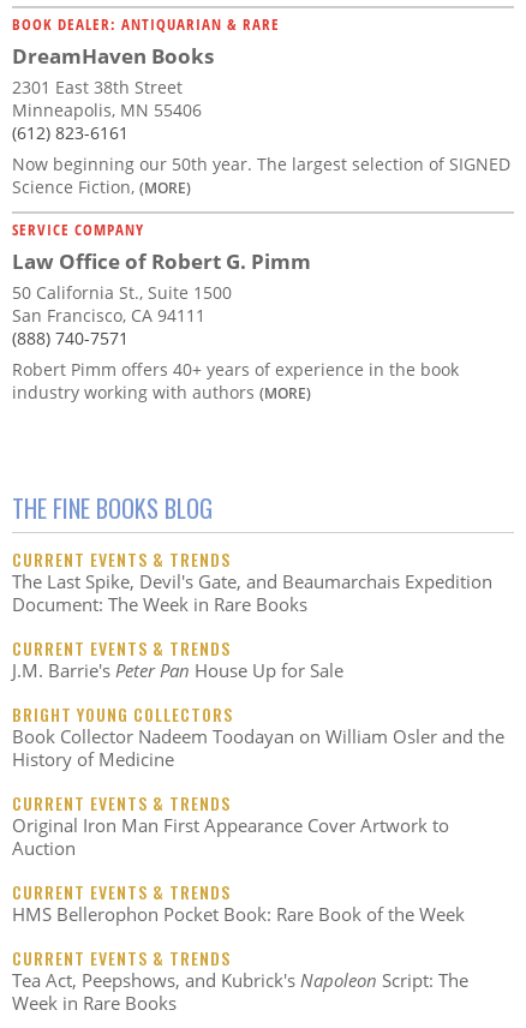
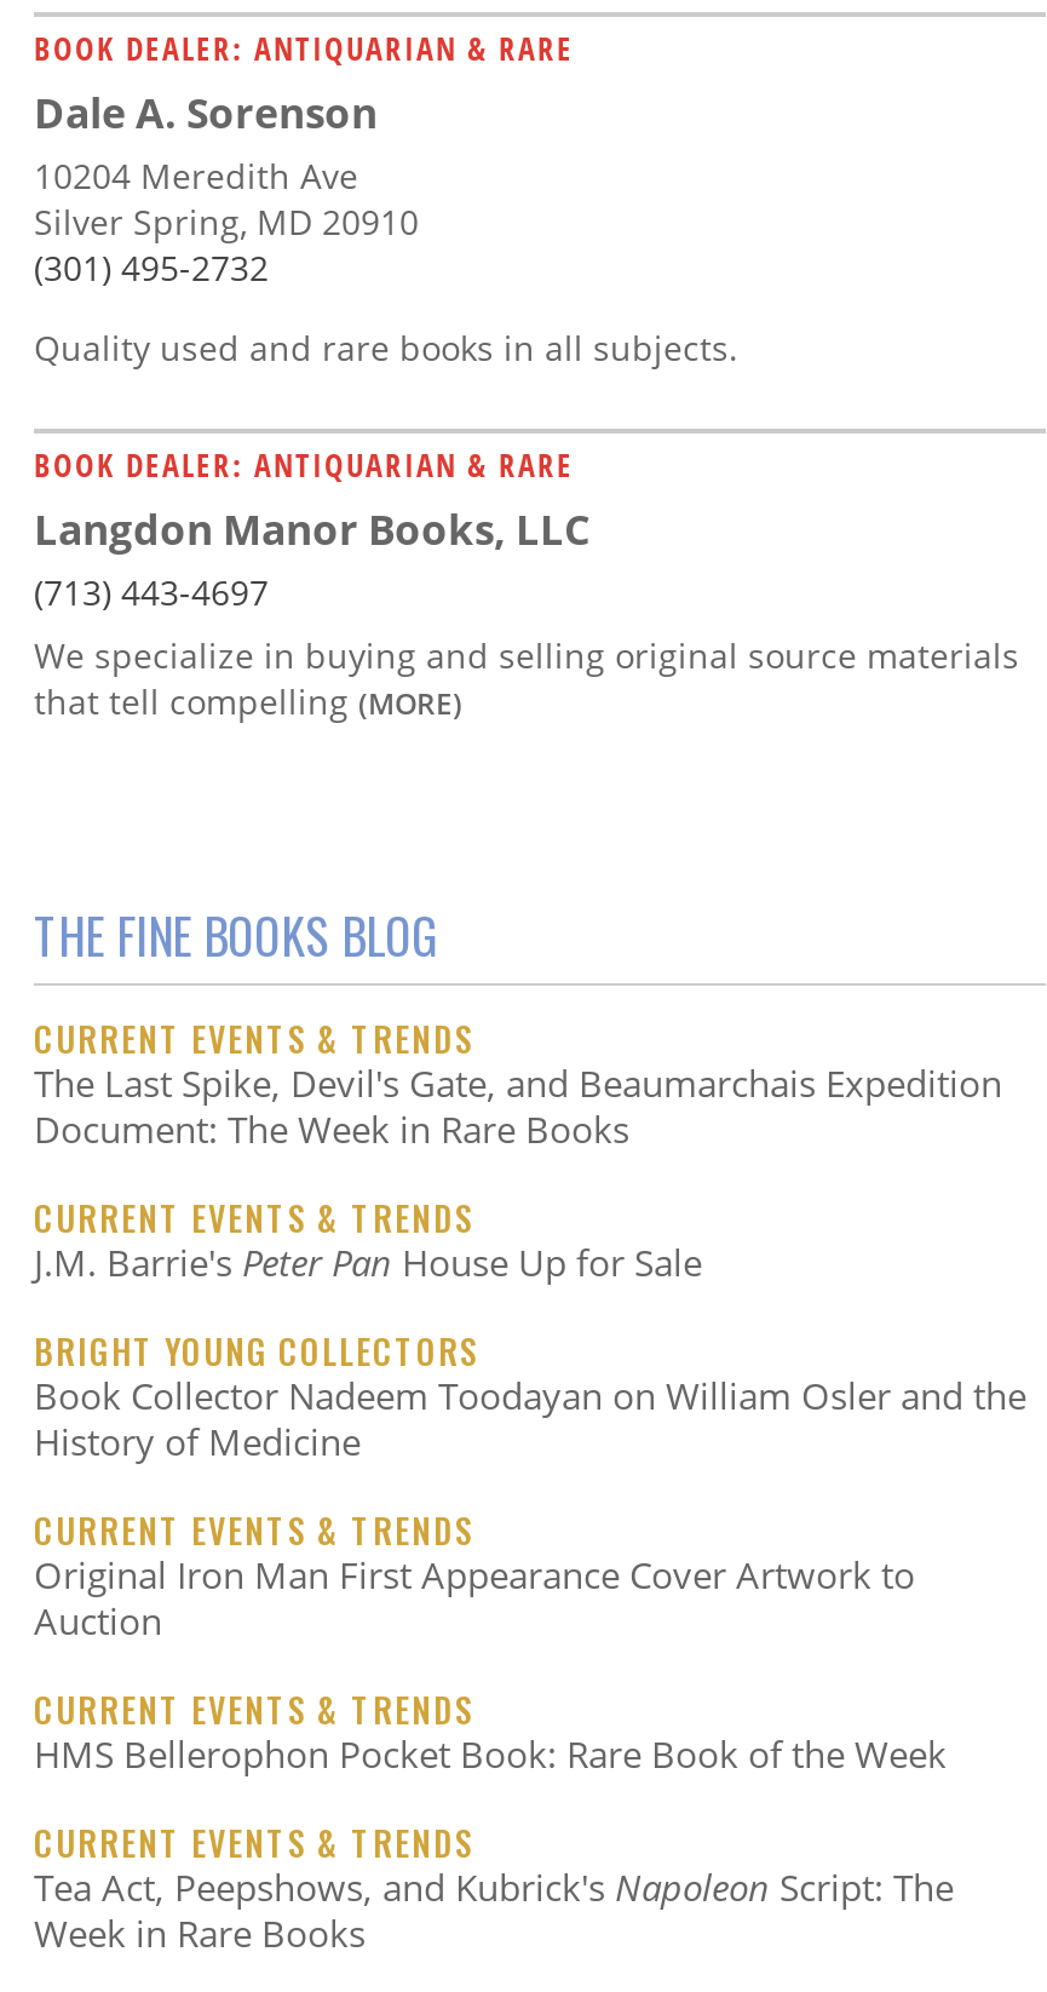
- DreamHaven Books
- 2301 East 38th Street
- Minneapolis, MN 55406
- (612) 823-6161
- Now beginning our 50th year. The largest selection of SIGNED
- Science Fiction, (MORE)
- SERVICE COMPANY
- Law Office of Robert G. Pimm
- 50 California St., Suite 1500
- San Francisco, CA 94111
- (888) 740-7571
- Robert Pimm offers 40+ years of experience in the book
- industry working with authors (MORE)
+ Dale A. Sorenson
+ 10204 Meredith Ave
+ Silver Spring, MD 20910
+ (301) 495-2732
+ Quality used and rare books in all subjects.
+ BOOK DEALER: ANTIQUARIAN & RARE
+ Langdon Manor Books, LLC
+ (713) 443-4697
+ We specialize in buying and selling original source materials
+ that tell compelling(MORE)
